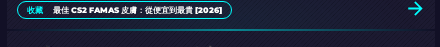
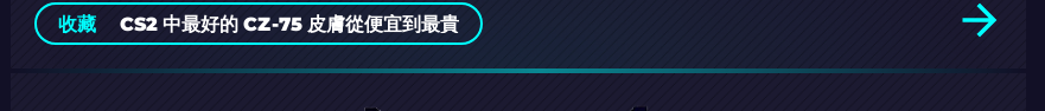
- 最佳 CS2 FAMAS 皮膚：從便宜到最貴 [2026]
+ CS2 中最好的 CZ-75 皮膚從便宜到最貴
